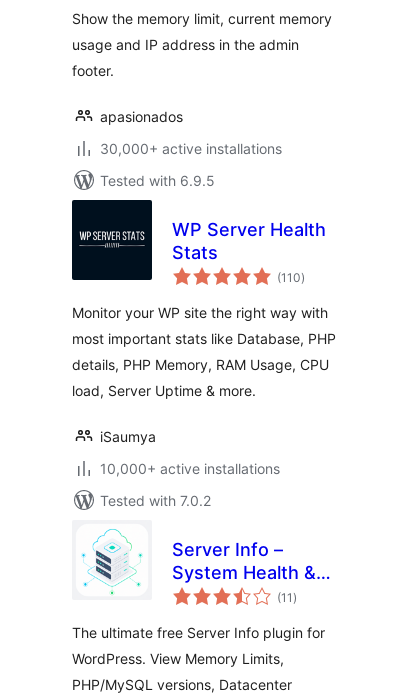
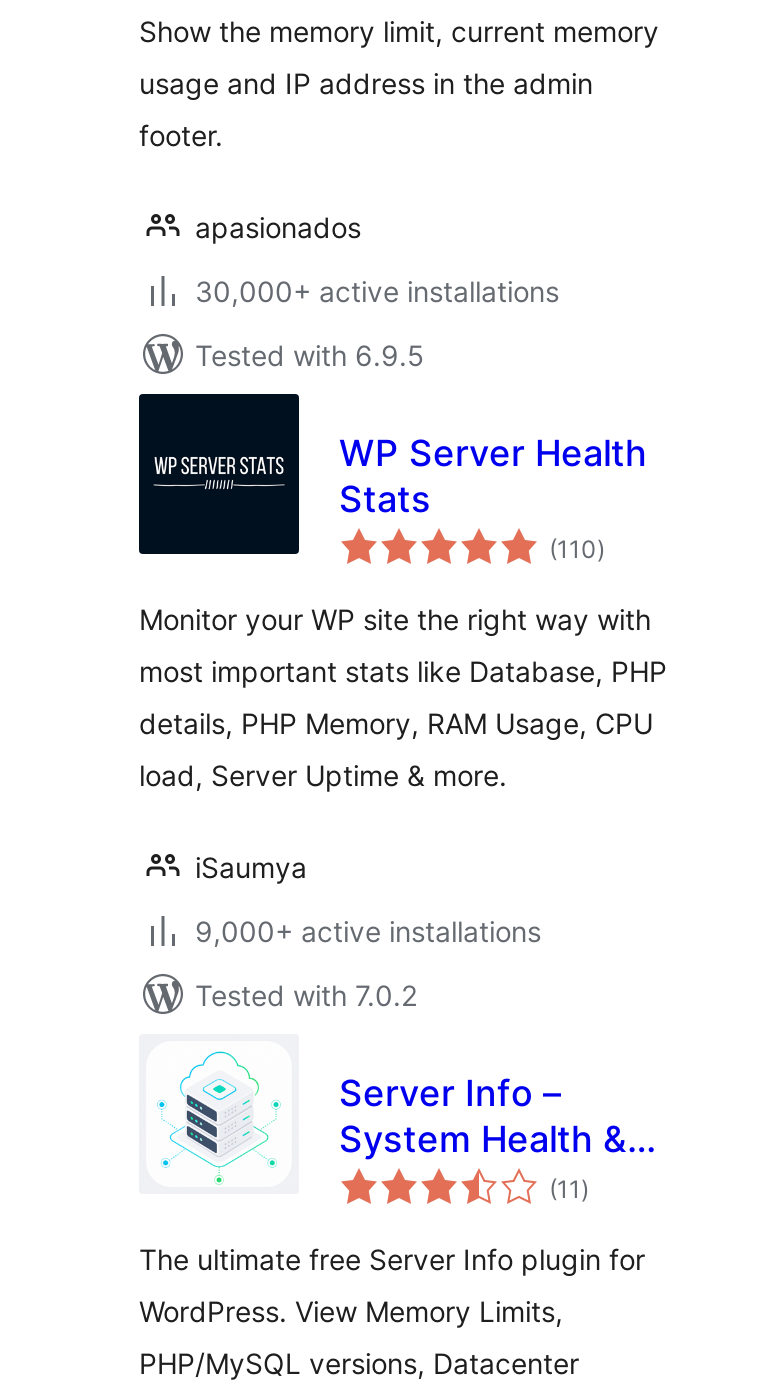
- 10,000+ active installations
+ 9,000+ active installations
